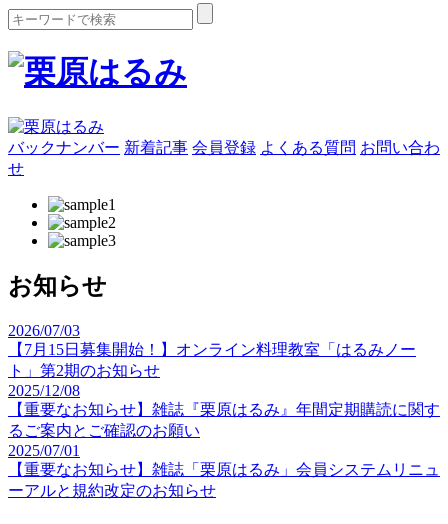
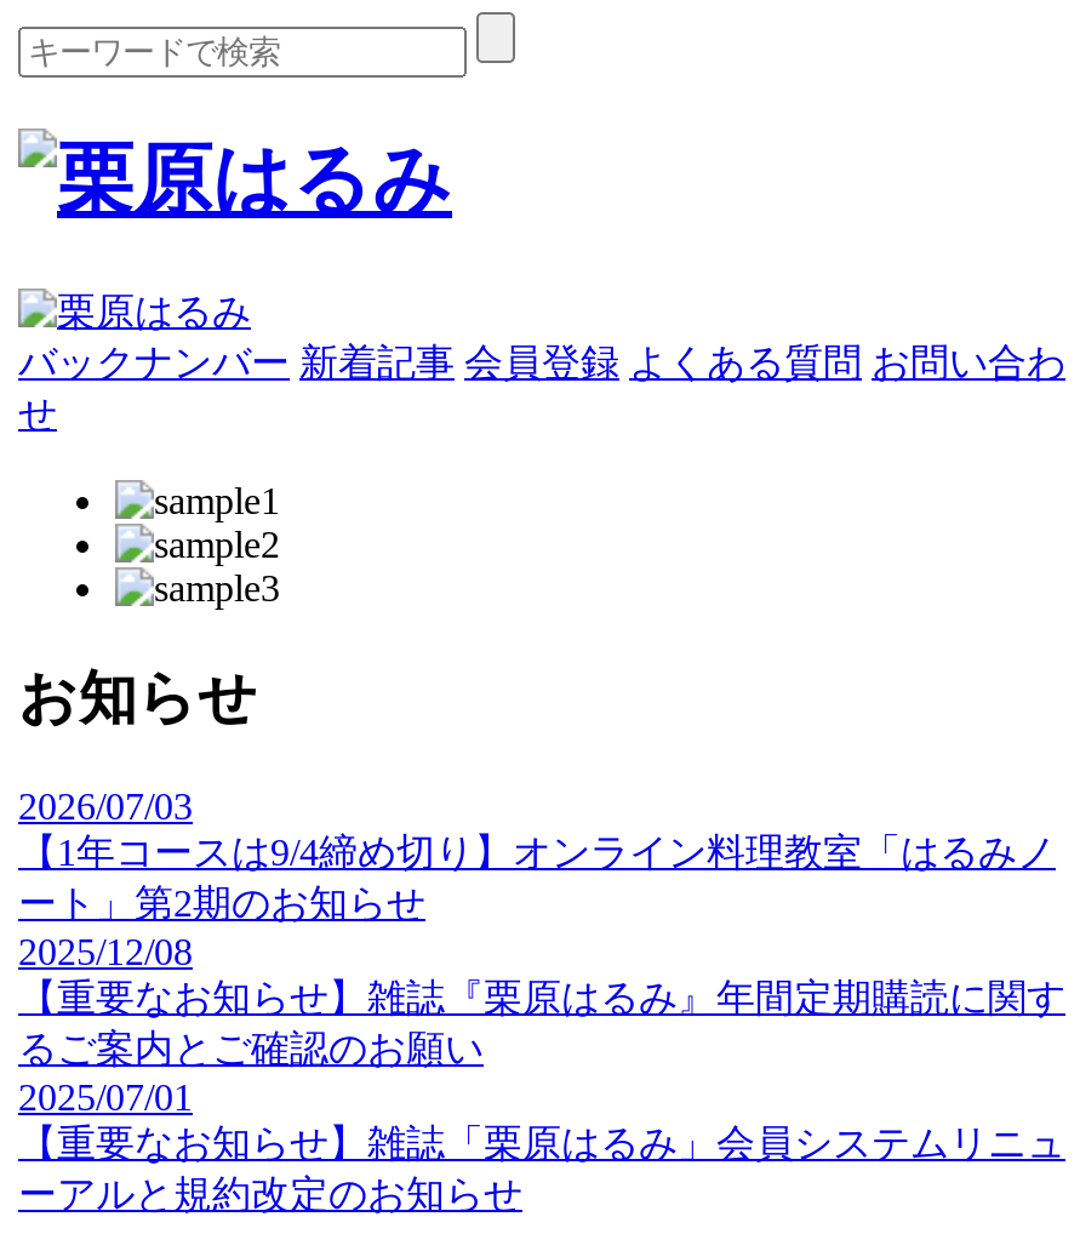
- 【7月15日募集開始！】オンライン料理教室「はるみノー
- ト」第2期のお知らせ
+ 【1年コースは9/4締め切り】オンライン料理教室「はるみノ
+ ート」第2期のお知らせ
